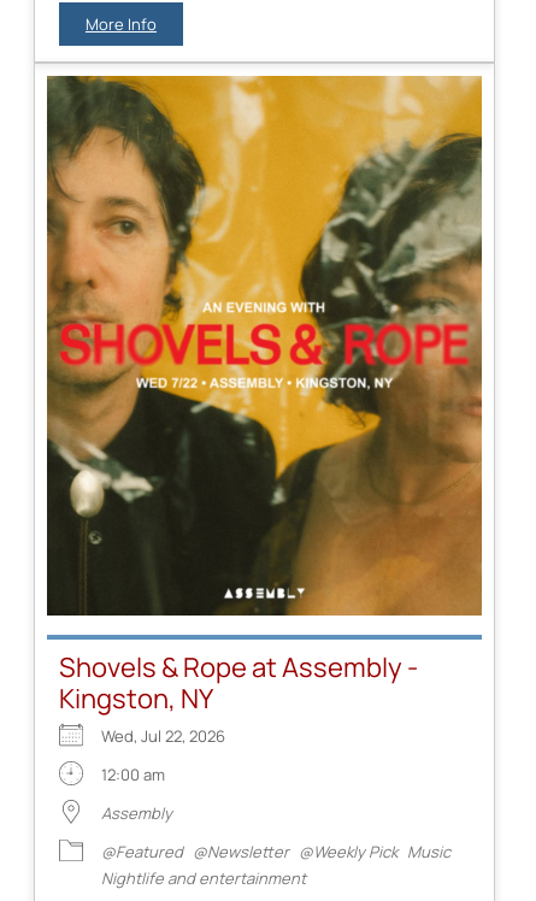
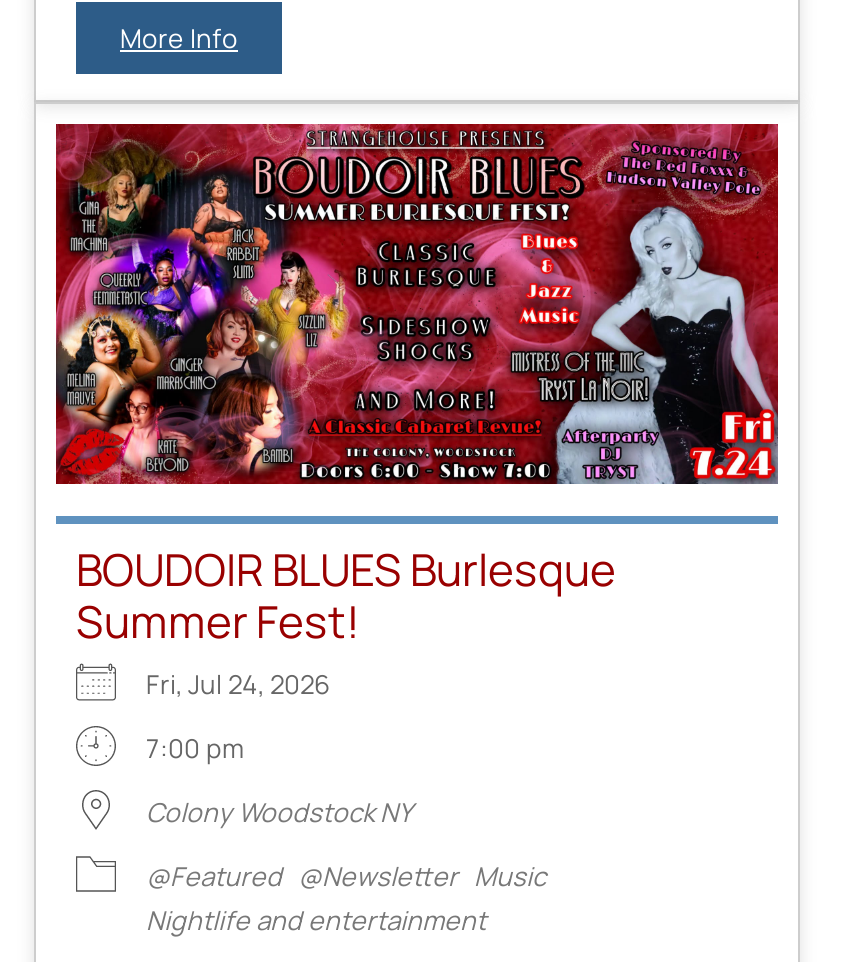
- [image]
- Shovels & Rope at Assembly -
- Kingston, NY
- Wed, Jul 22, 2026
+ [image]
+ BOUDOIR BLUES Burlesque
+ Summer Fest!
+ Fri, Jul 24, 2026

- 12:00 am
+ 7:00 pm

- Assembly
+ Colony Woodstock NY

- @Featured @Newsletter @Weekly Pick Music
+ @Featured @Newsletter Music
